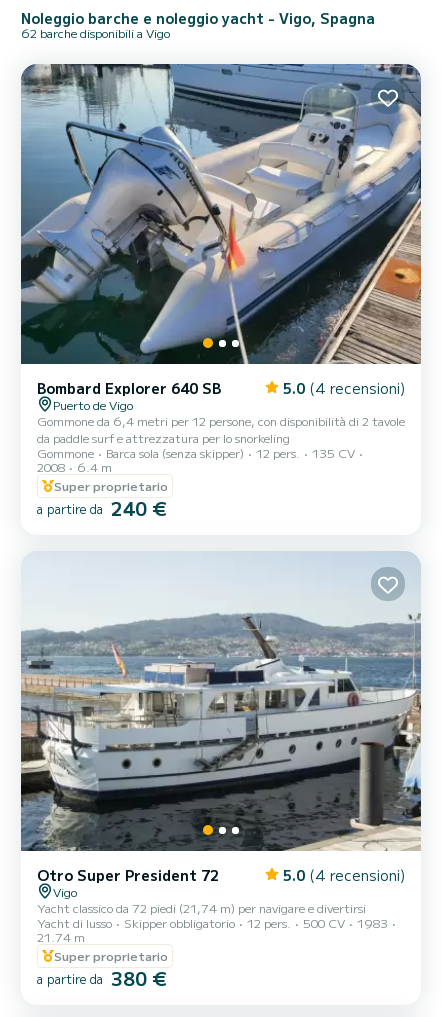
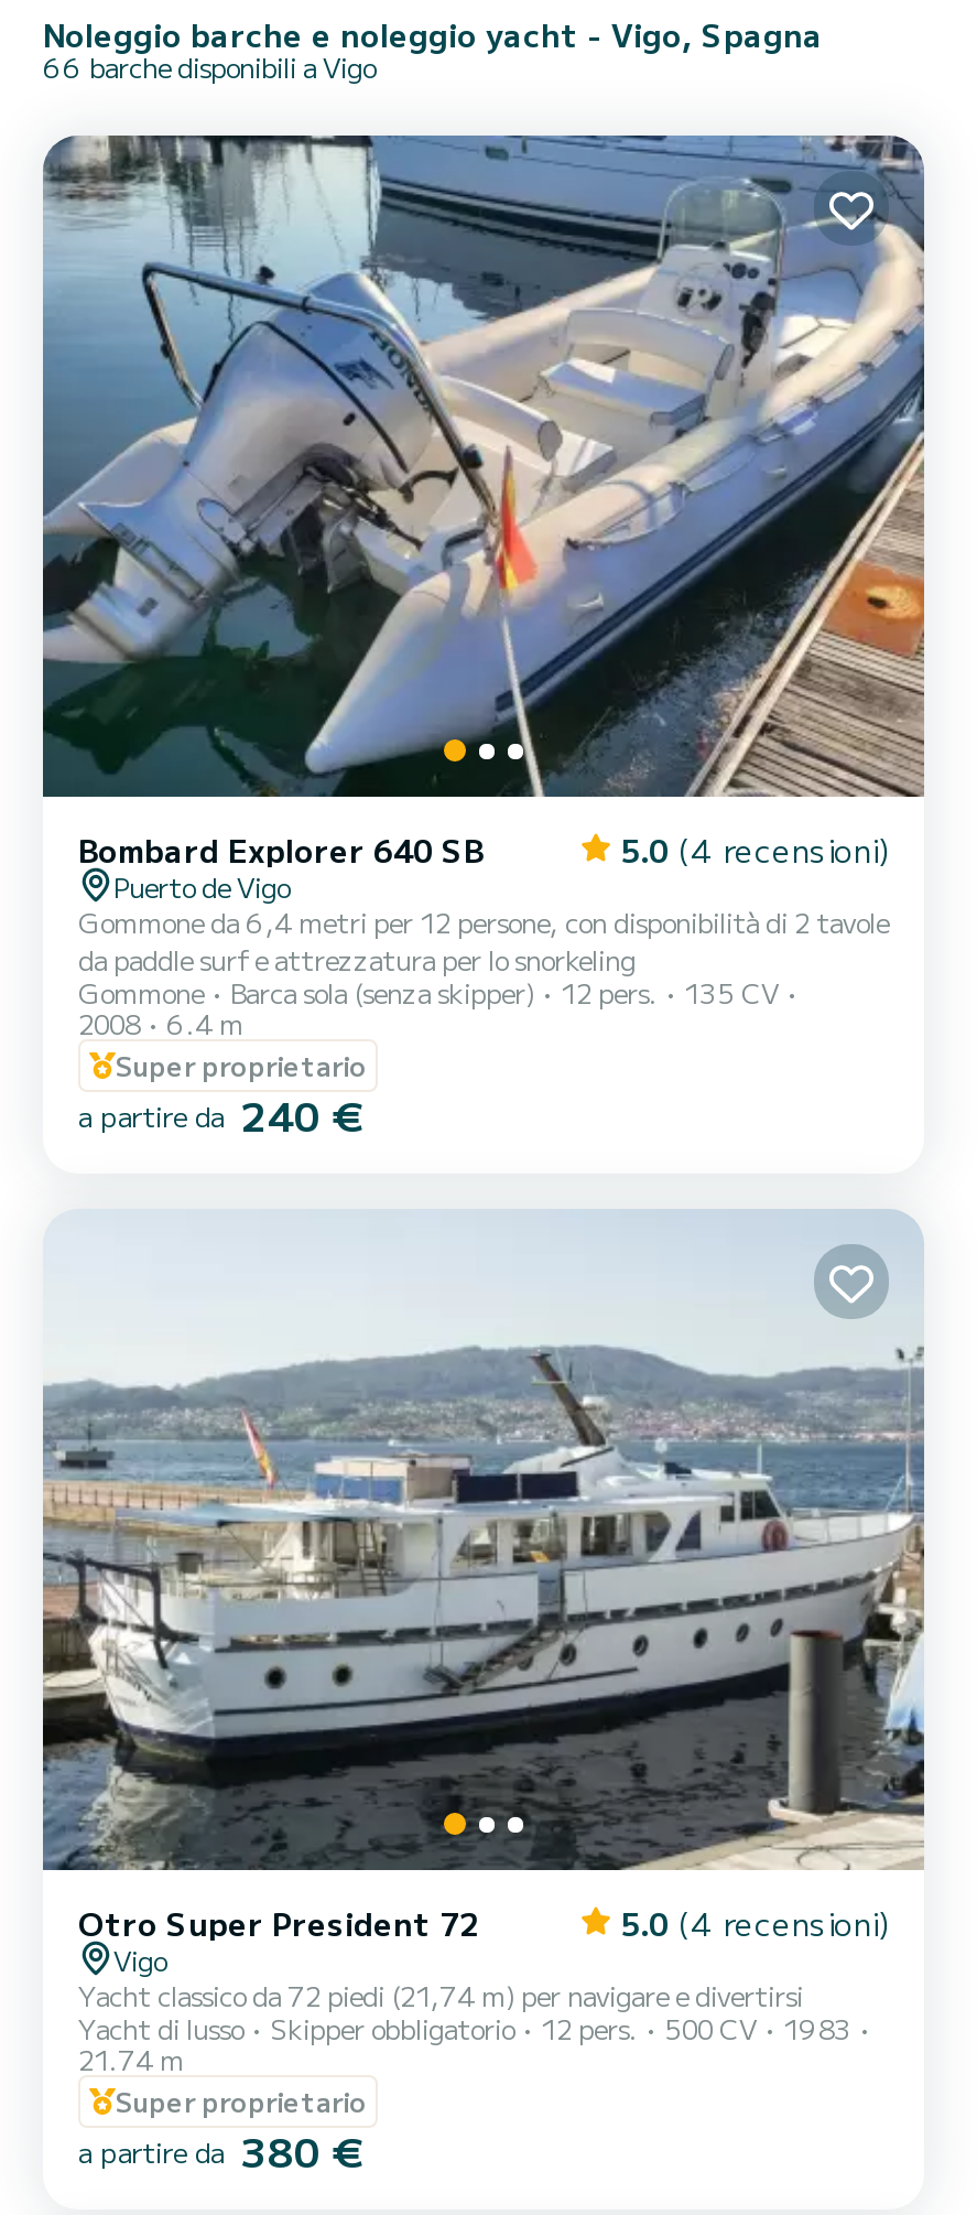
- 62 barche disponibili a Vigo
+ 66 barche disponibili a Vigo
